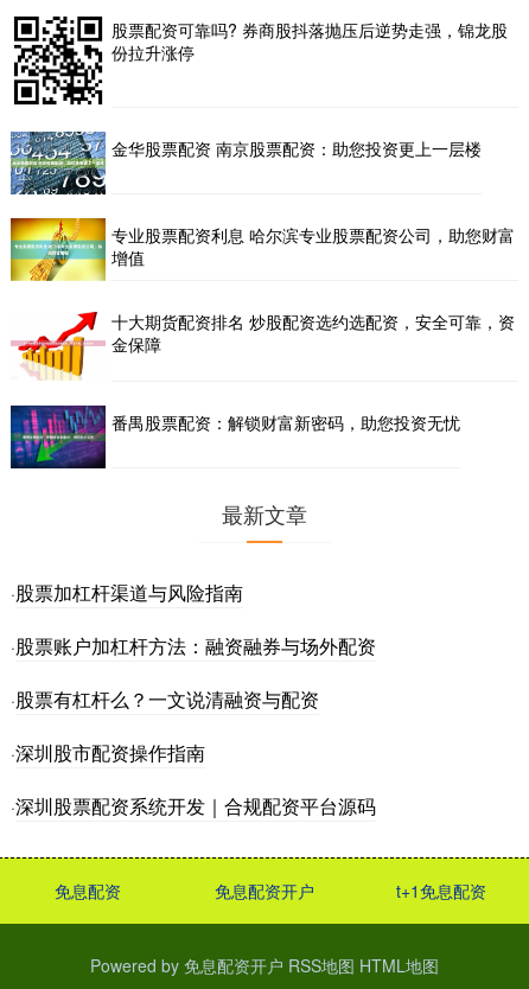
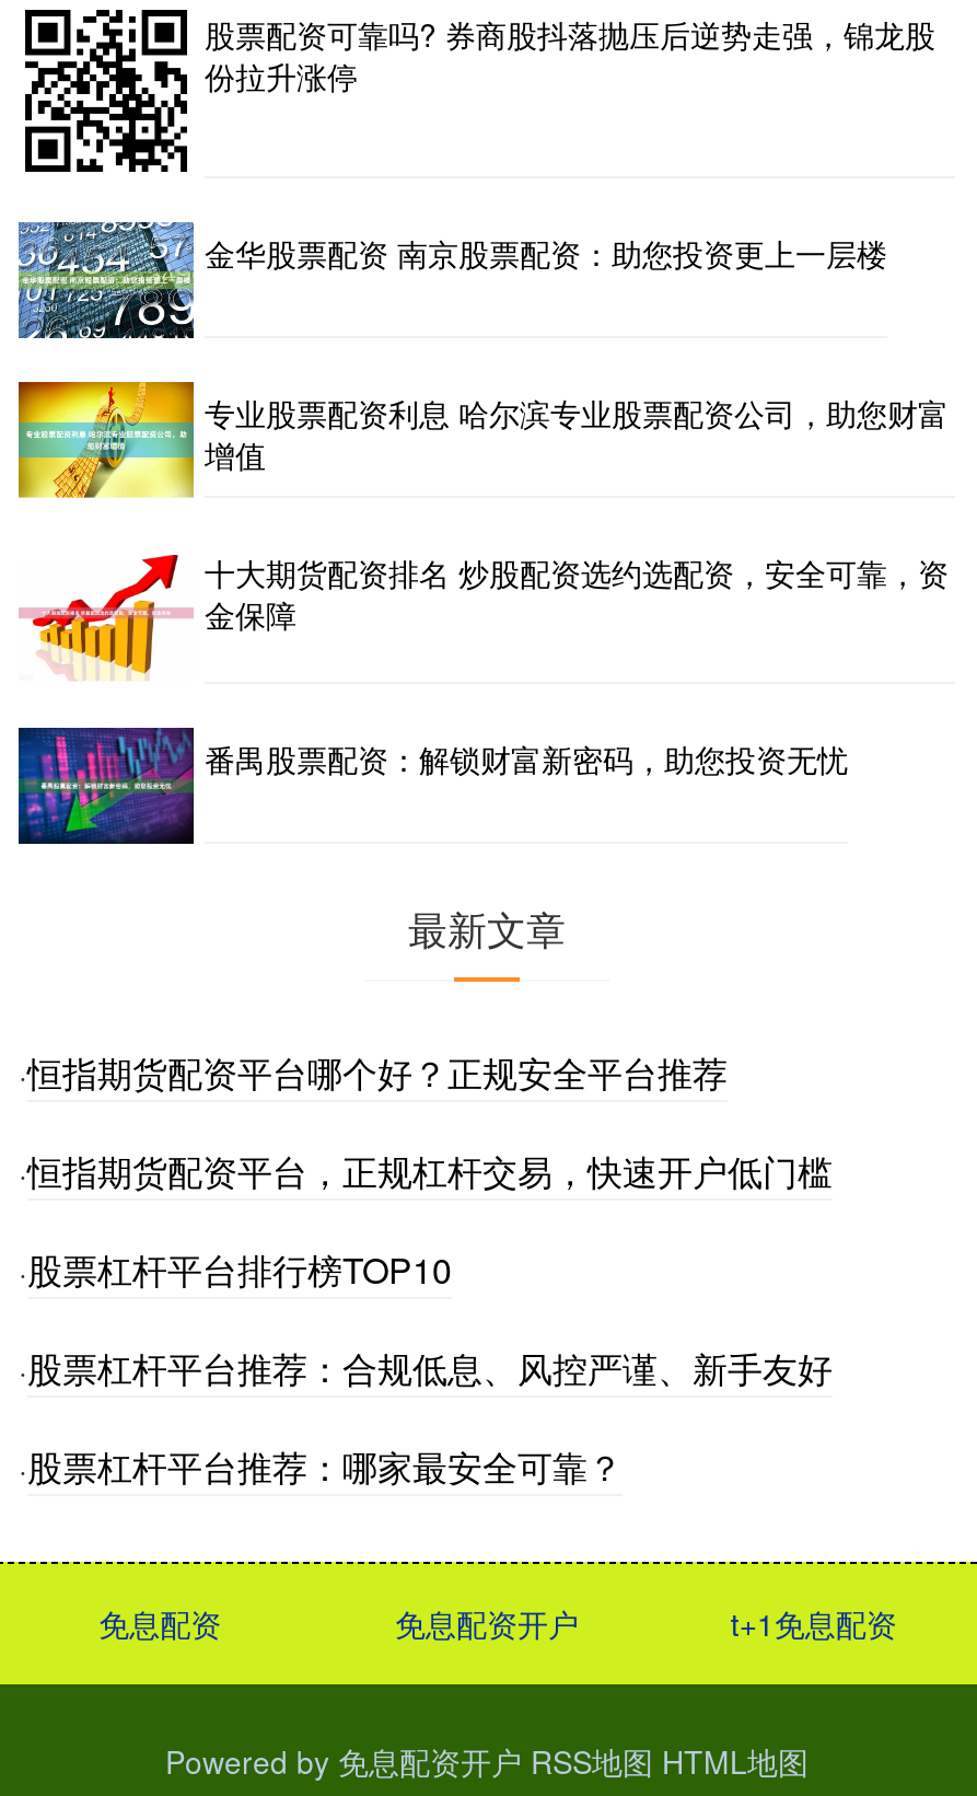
- ·股票加杠杆渠道与风险指南
+ ·恒指期货配资平台哪个好？正规安全平台推荐

- ·股票账户加杠杆方法：融资融券与场外配资
+ ·恒指期货配资平台，正规杠杆交易，快速开户低门槛

- ·股票有杠杆么？一文说清融资与配资
+ ·股票杠杆平台排行榜TOP10

- ·深圳股市配资操作指南
+ ·股票杠杆平台推荐：合规低息、风控严谨、新手友好

- ·深圳股票配资系统开发｜合规配资平台源码
+ ·股票杠杆平台推荐：哪家最安全可靠？
